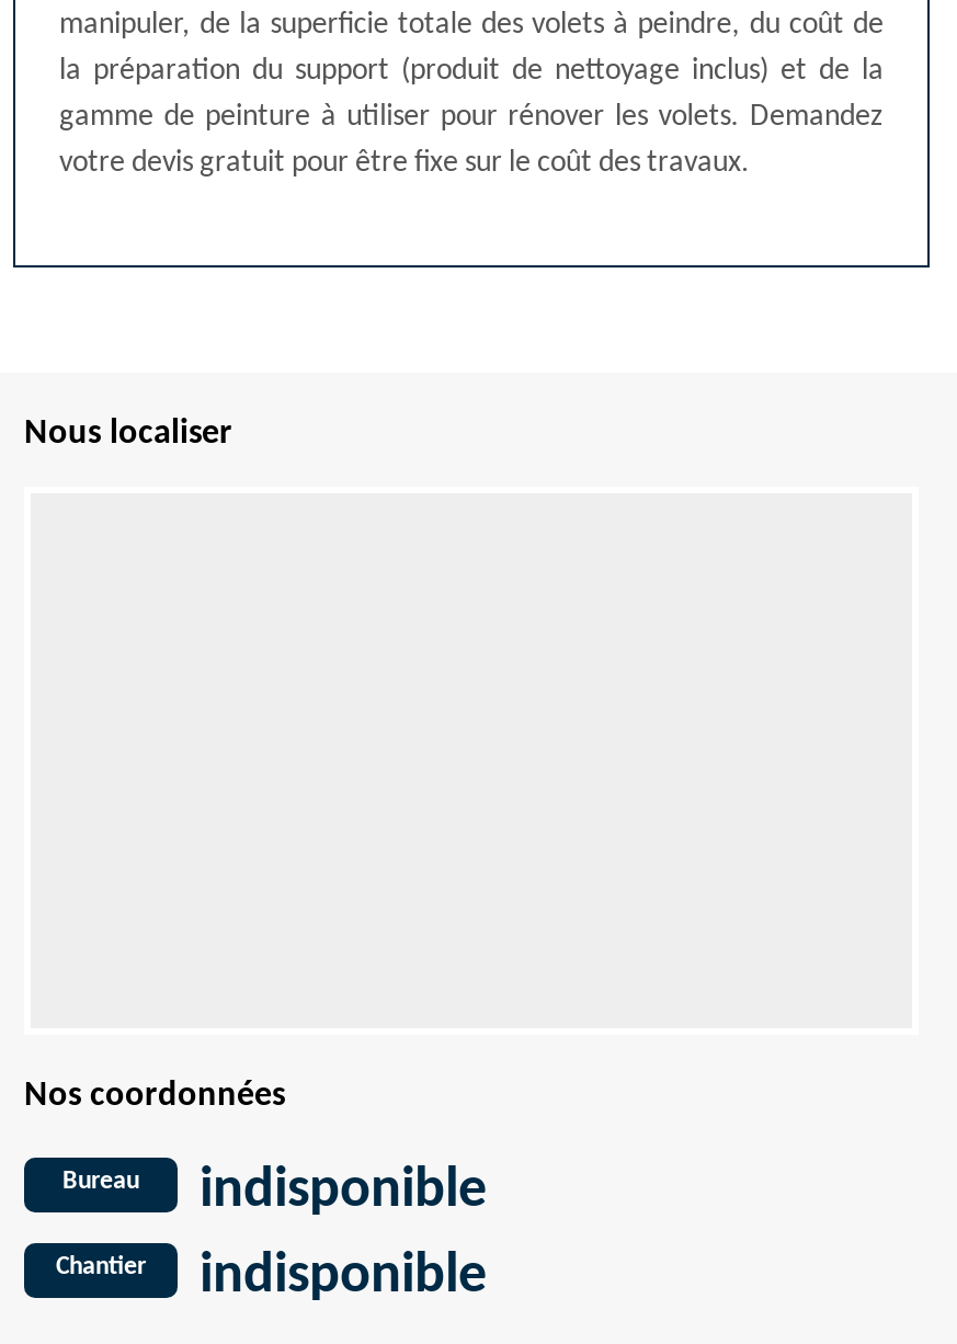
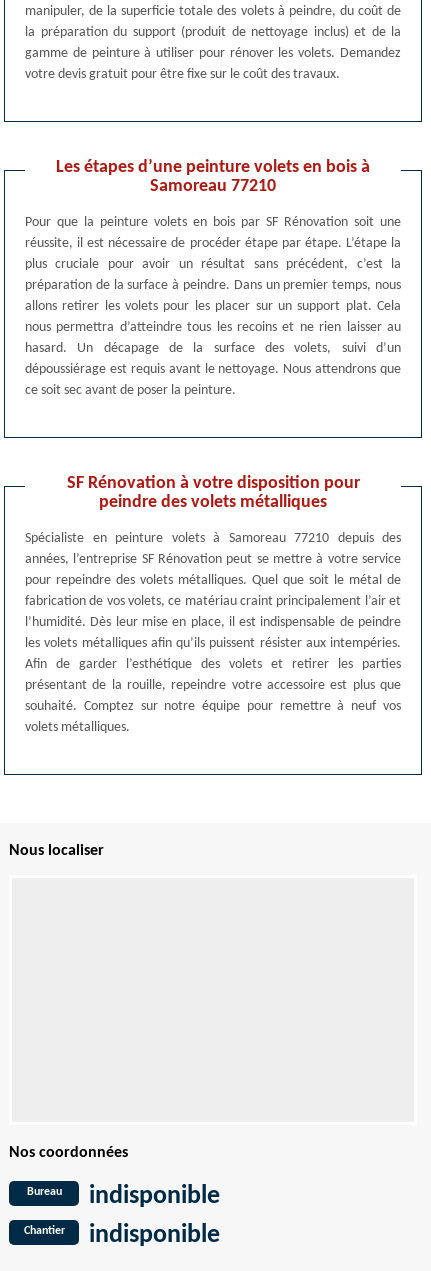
+ Les étapes d’une peinture volets en bois à
+ Samoreau 77210
+ Pour que la peinture volets en bois par SF Rénovation soit une
+ réussite, il est nécessaire de procéder étape par étape. L’étape la
+ plus cruciale pour avoir un résultat sans précédent, c’est la
+ préparation de la surface à peindre. Dans un premier temps, nous
+ allons retirer les volets pour les placer sur un support plat. Cela
+ nous permettra d’atteindre tous les recoins et ne rien laisser au
+ hasard. Un décapage de la surface des volets, suivi d’un
+ dépoussiérage est requis avant le nettoyage. Nous attendrons que
+ ce soit sec avant de poser la peinture.

+ SF Rénovation à votre disposition pour
+ peindre des volets métalliques
+ Spécialiste en peinture volets à Samoreau 77210 depuis des
+ années, l’entreprise SF Rénovation peut se mettre à votre service
+ pour repeindre des volets métalliques. Quel que soit le métal de
+ fabrication de vos volets, ce matériau craint principalement l’air et
+ l’humidité. Dès leur mise en place, il est indispensable de peindre
+ les volets métalliques afin qu’ils puissent résister aux intempéries.
+ Afin de garder l’esthétique des volets et retirer les parties
+ présentant de la rouille, repeindre votre accessoire est plus que
+ souhaité. Comptez sur notre équipe pour remettre à neuf vos
+ volets métalliques.
